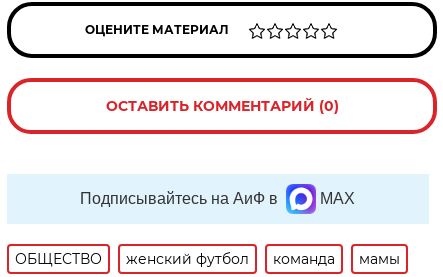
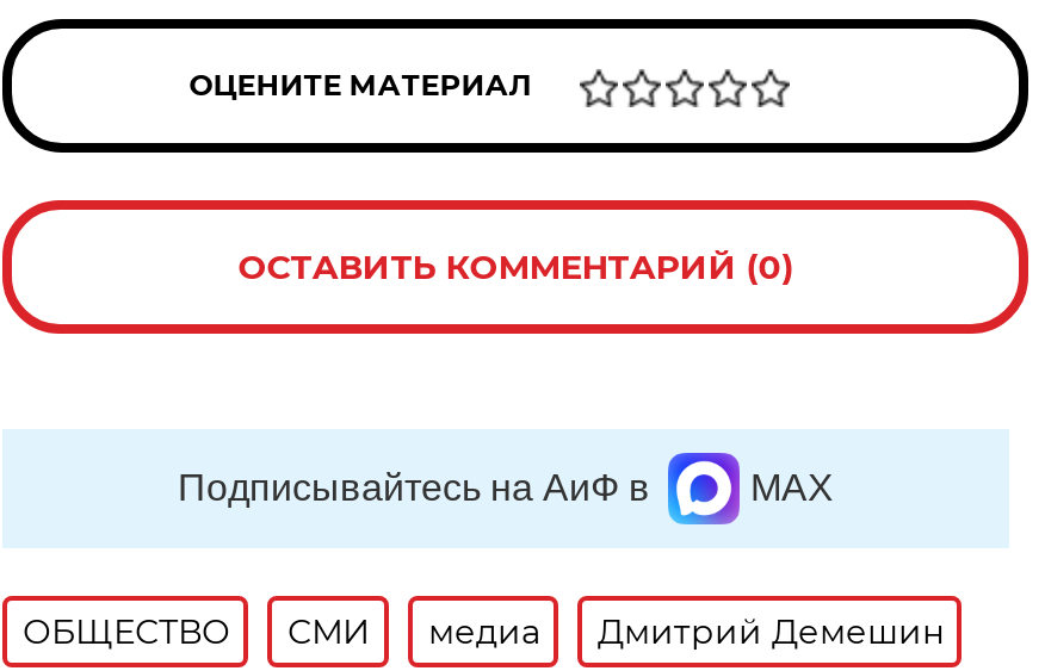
- женский футбол
- команда
- мамы
+ СМИ
+ медиа
+ Дмитрий Демешин
